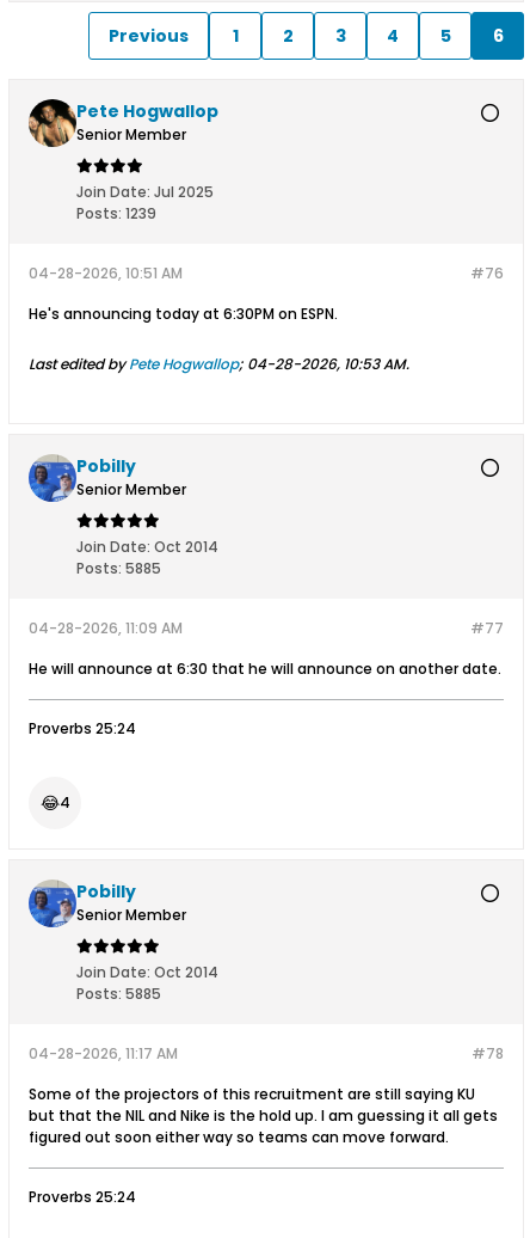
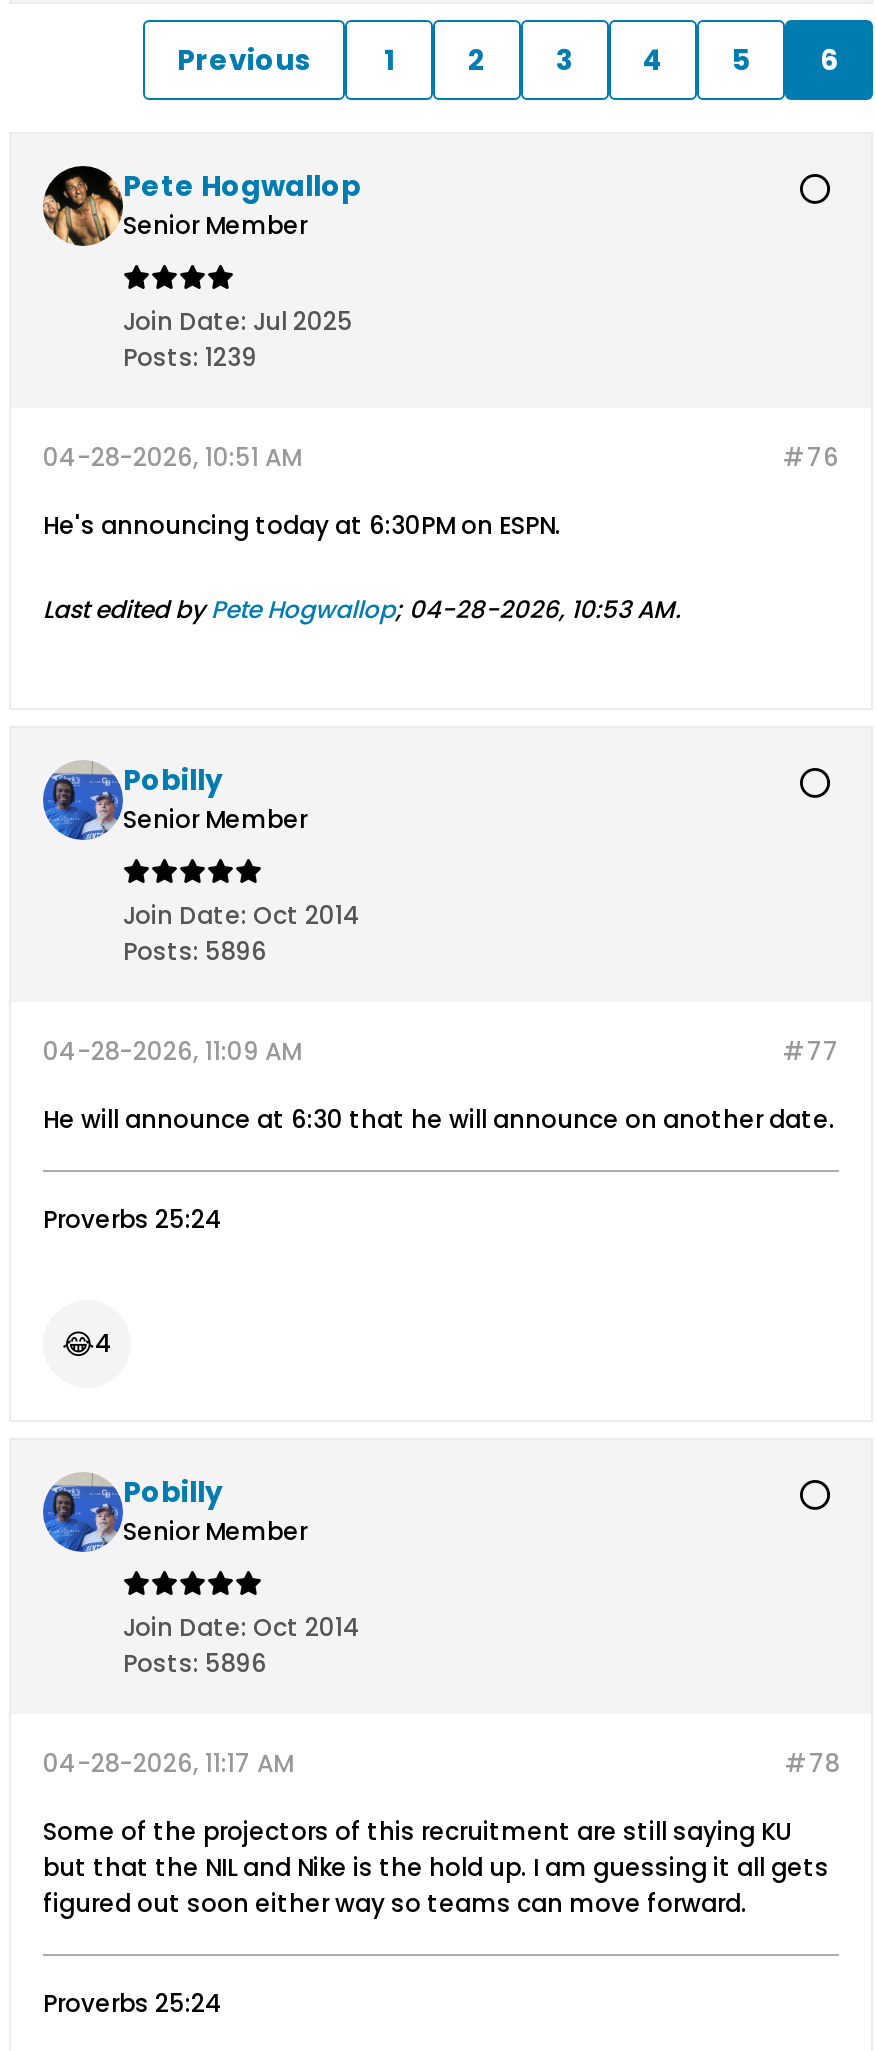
- Posts: 5885
+ Posts: 5896

- Posts: 5885
+ Posts: 5896
